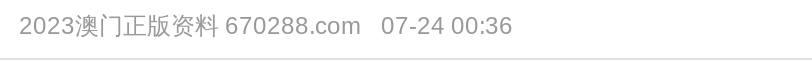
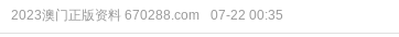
- 2023澳门正版资料 670288.com 07-24 00:36
+ 2023澳门正版资料 670288.com 07-22 00:35
